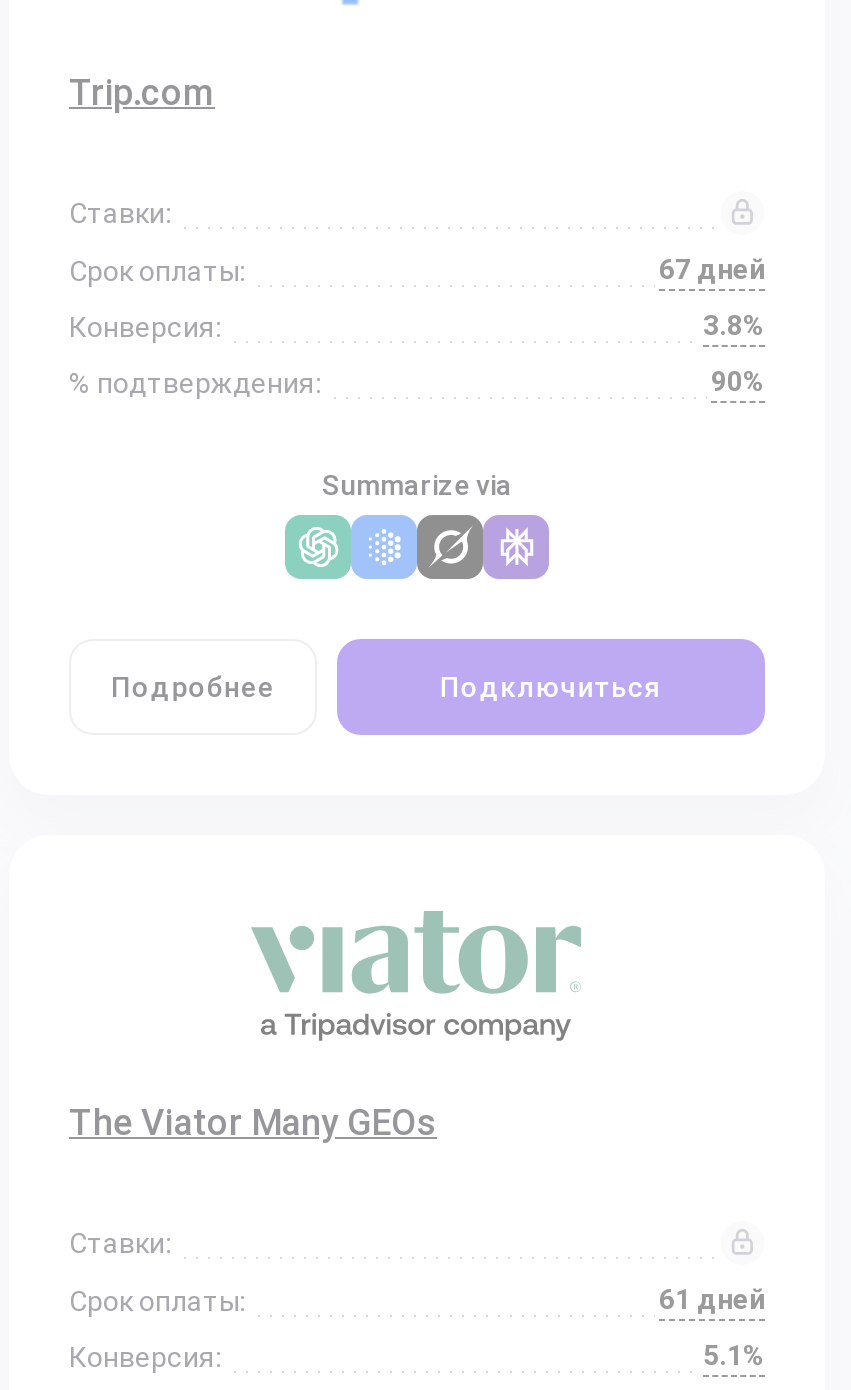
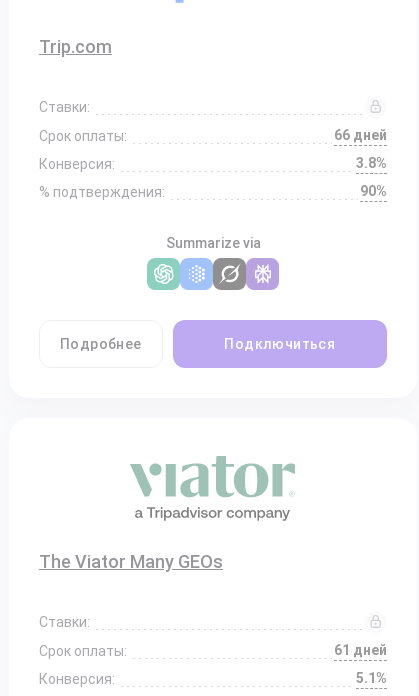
- 67 дней
+ 66 дней
